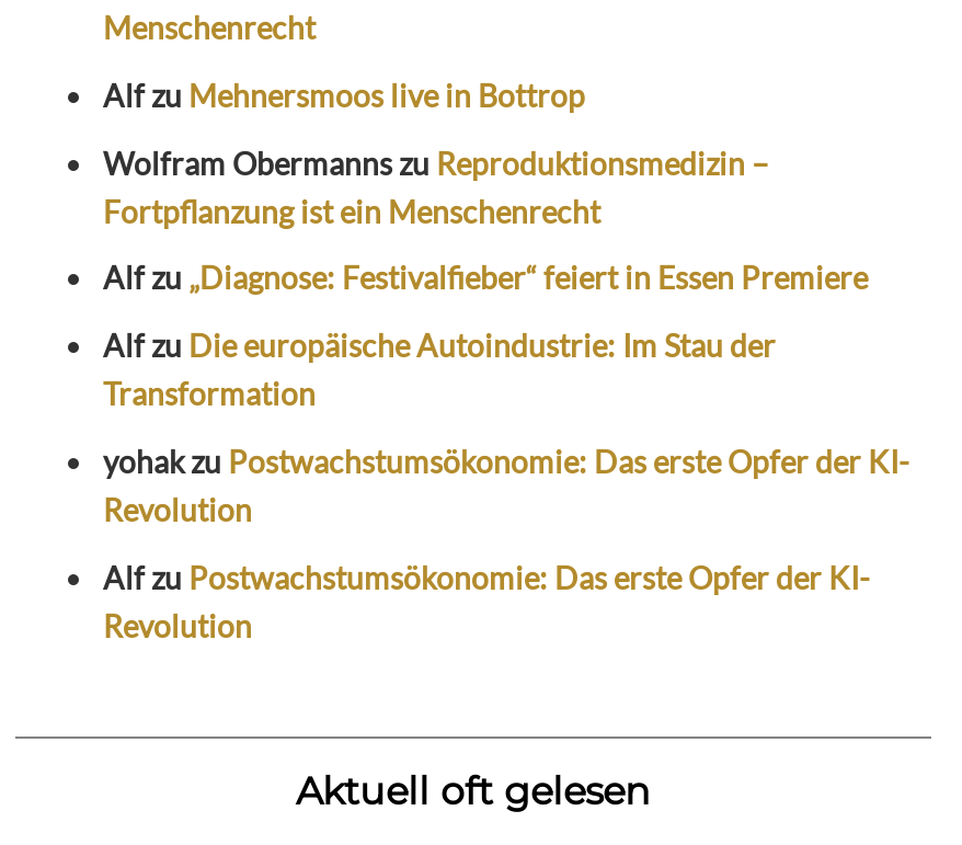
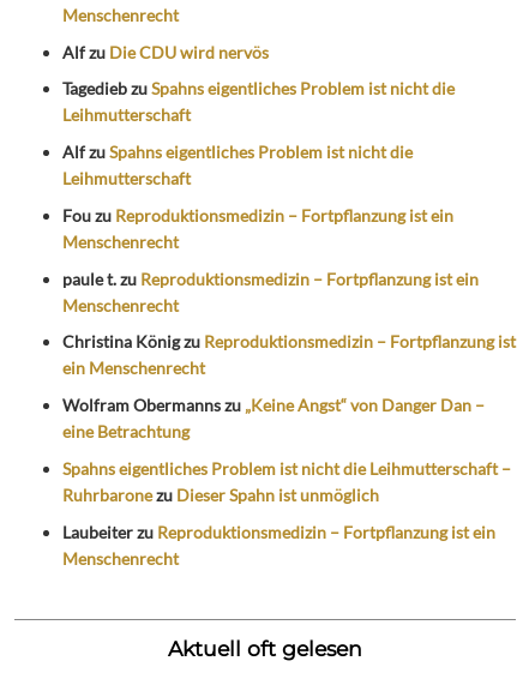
- Alf zu Mehnersmoos live in Bottrop
- Wolfram Obermanns zu Reproduktionsmedizin –
- Fortpflanzung ist ein Menschenrecht
- Alf zu „Diagnose: Festivalfieber“ feiert in Essen Premiere
- Alf zu Die europäische Autoindustrie: Im Stau der
- Transformation
- yohak zu Postwachstumsökonomie: Das erste Opfer der KI-
- Revolution
- Alf zu Postwachstumsökonomie: Das erste Opfer der KI-
- Revolution
+ Alf zu Die CDU wird nervös
+ Tagedieb zu Spahns eigentliches Problem ist nicht die
+ Leihmutterschaft
+ Alf zu Spahns eigentliches Problem ist nicht die
+ Leihmutterschaft
+ Fou zu Reproduktionsmedizin – Fortpflanzung ist ein
+ Menschenrecht
+ paule t. zu Reproduktionsmedizin – Fortpflanzung ist ein
+ Menschenrecht
+ Christina Königzu Reproduktionsmedizin – Fortpflanzung ist
+ ein Menschenrecht
+ Wolfram Obermanns zu „Keine Angst“ von Danger Dan –
+ eine Betrachtung
+ Spahns eigentliches Problem ist nicht die Leihmutterschaft –
+ Ruhrbarone zu Dieser Spahn ist unmöglich
+ Laubeiter zu Reproduktionsmedizin – Fortpflanzung ist ein
+ Menschenrecht
